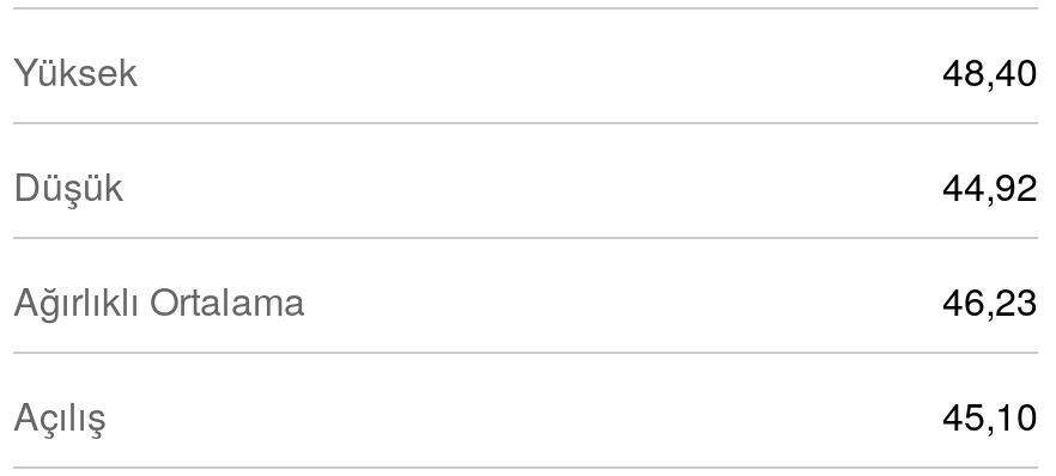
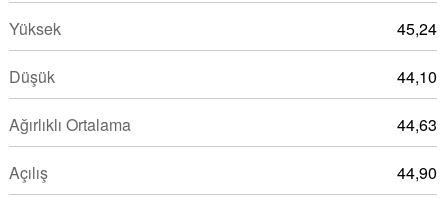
- 48,40
+ 45,24

- 44,92
+ 44,10

- 46,23
+ 44,63

- 45,10
+ 44,90
